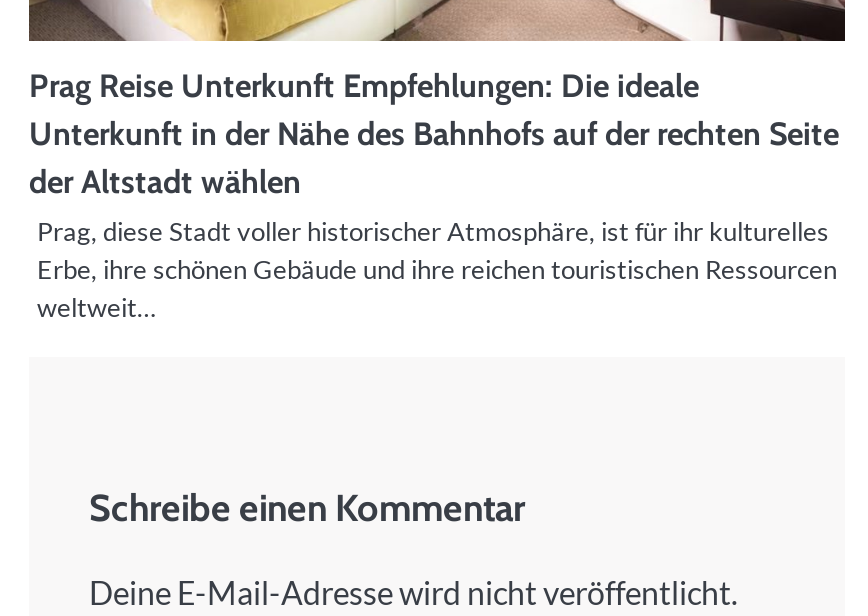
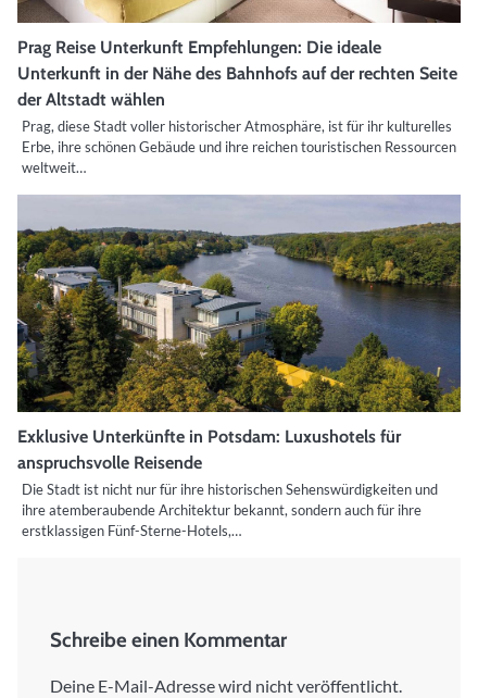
+ [image]
+ Exklusive Unterkünfte in Potsdam: Luxushotels für
+ anspruchsvolle Reisende
+ Die Stadt ist nicht nur für ihre historischen Sehenswürdigkeiten und
+ ihre atemberaubende Architektur bekannt, sondern auch für ihre
+ erstklassigen Fünf-Sterne-Hotels,…
